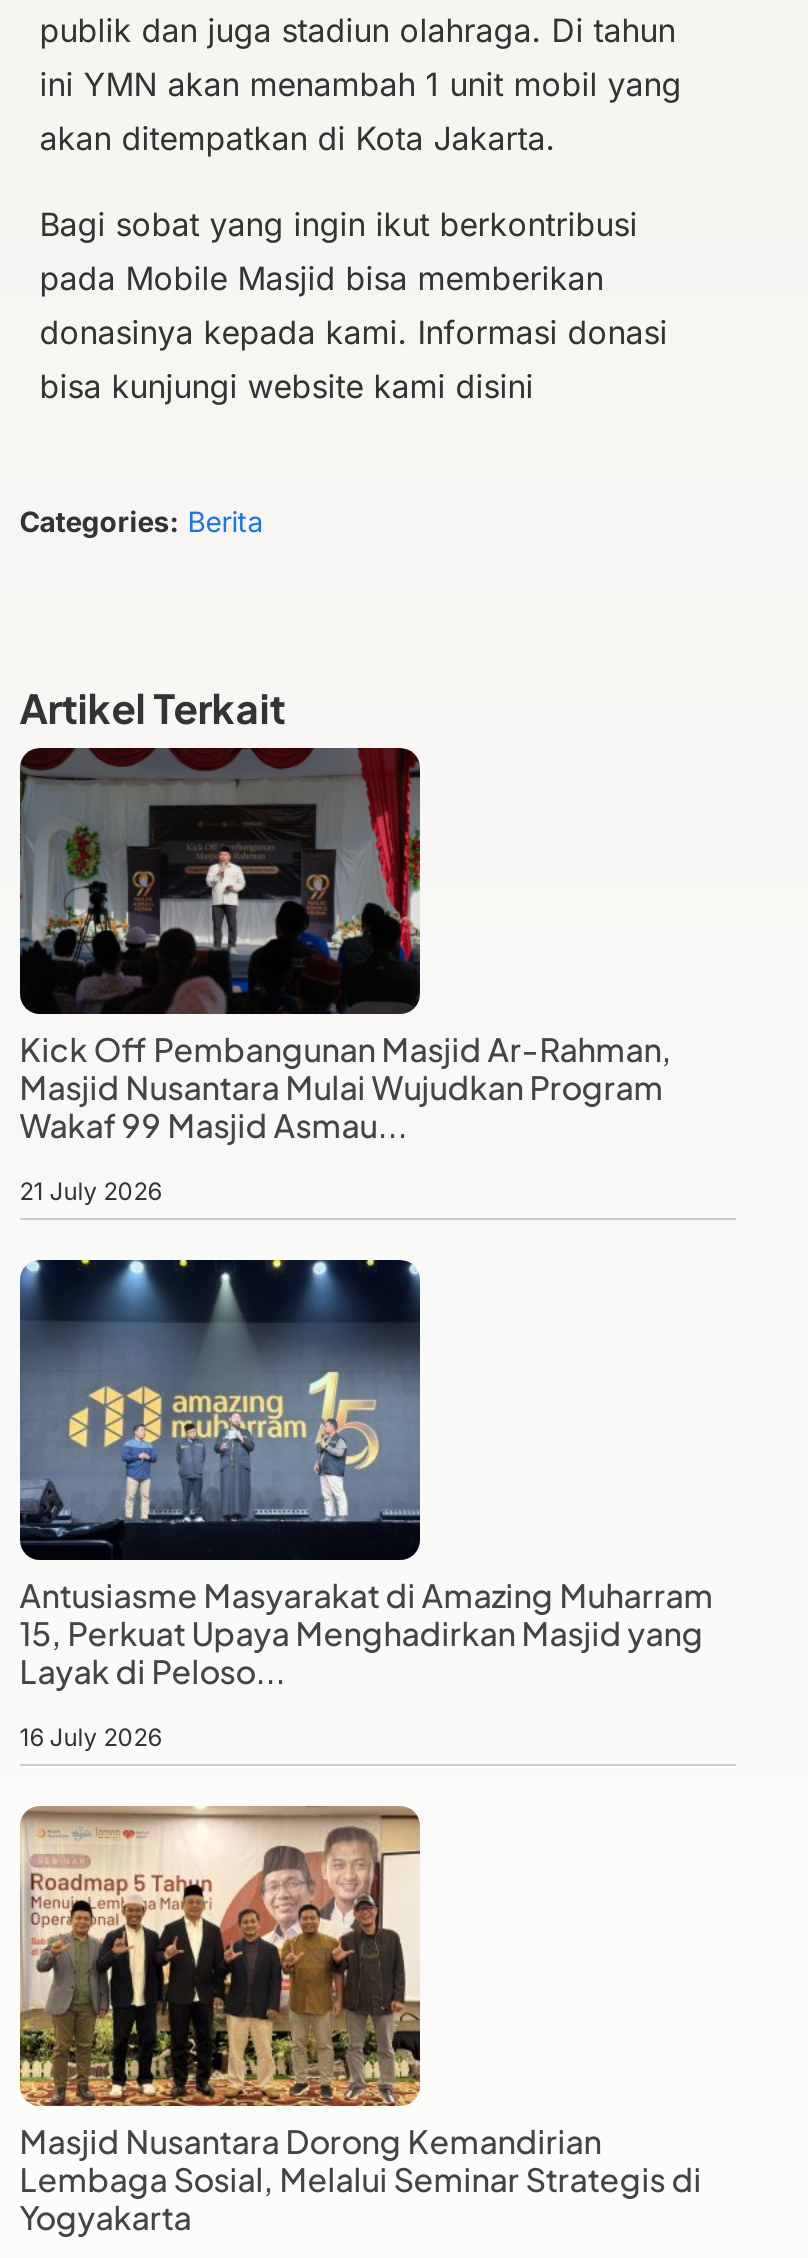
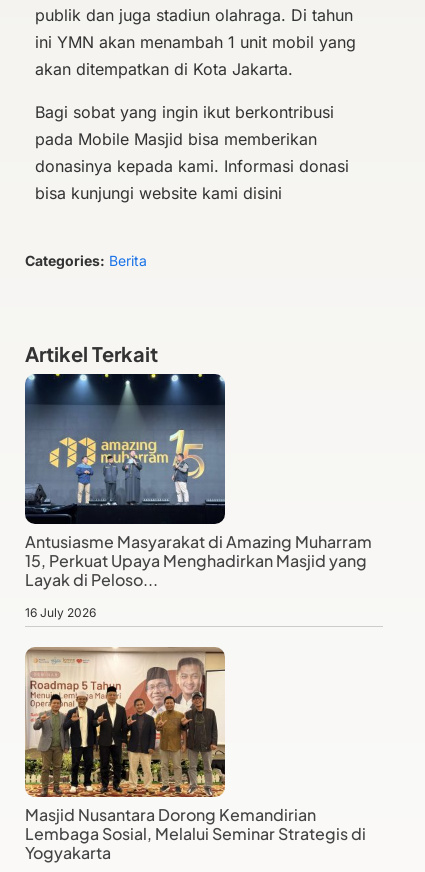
- [image]
- Kick Off Pembangunan Masjid Ar-Rahman,
- Masjid Nusantara Mulai Wujudkan Program
- Wakaf 99 Masjid Asmau...
- 21 July 2026
